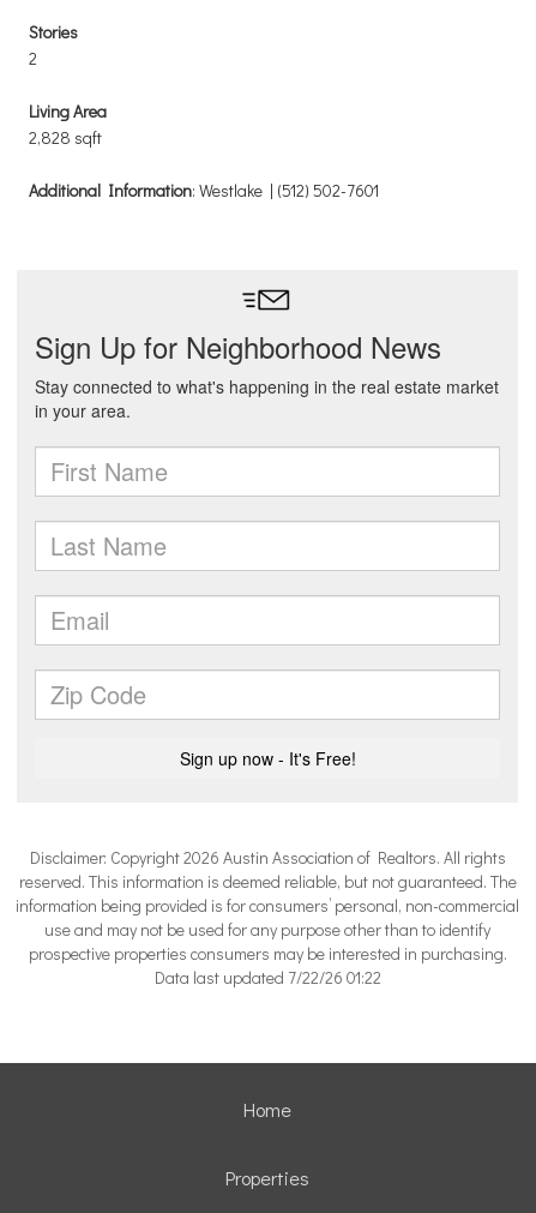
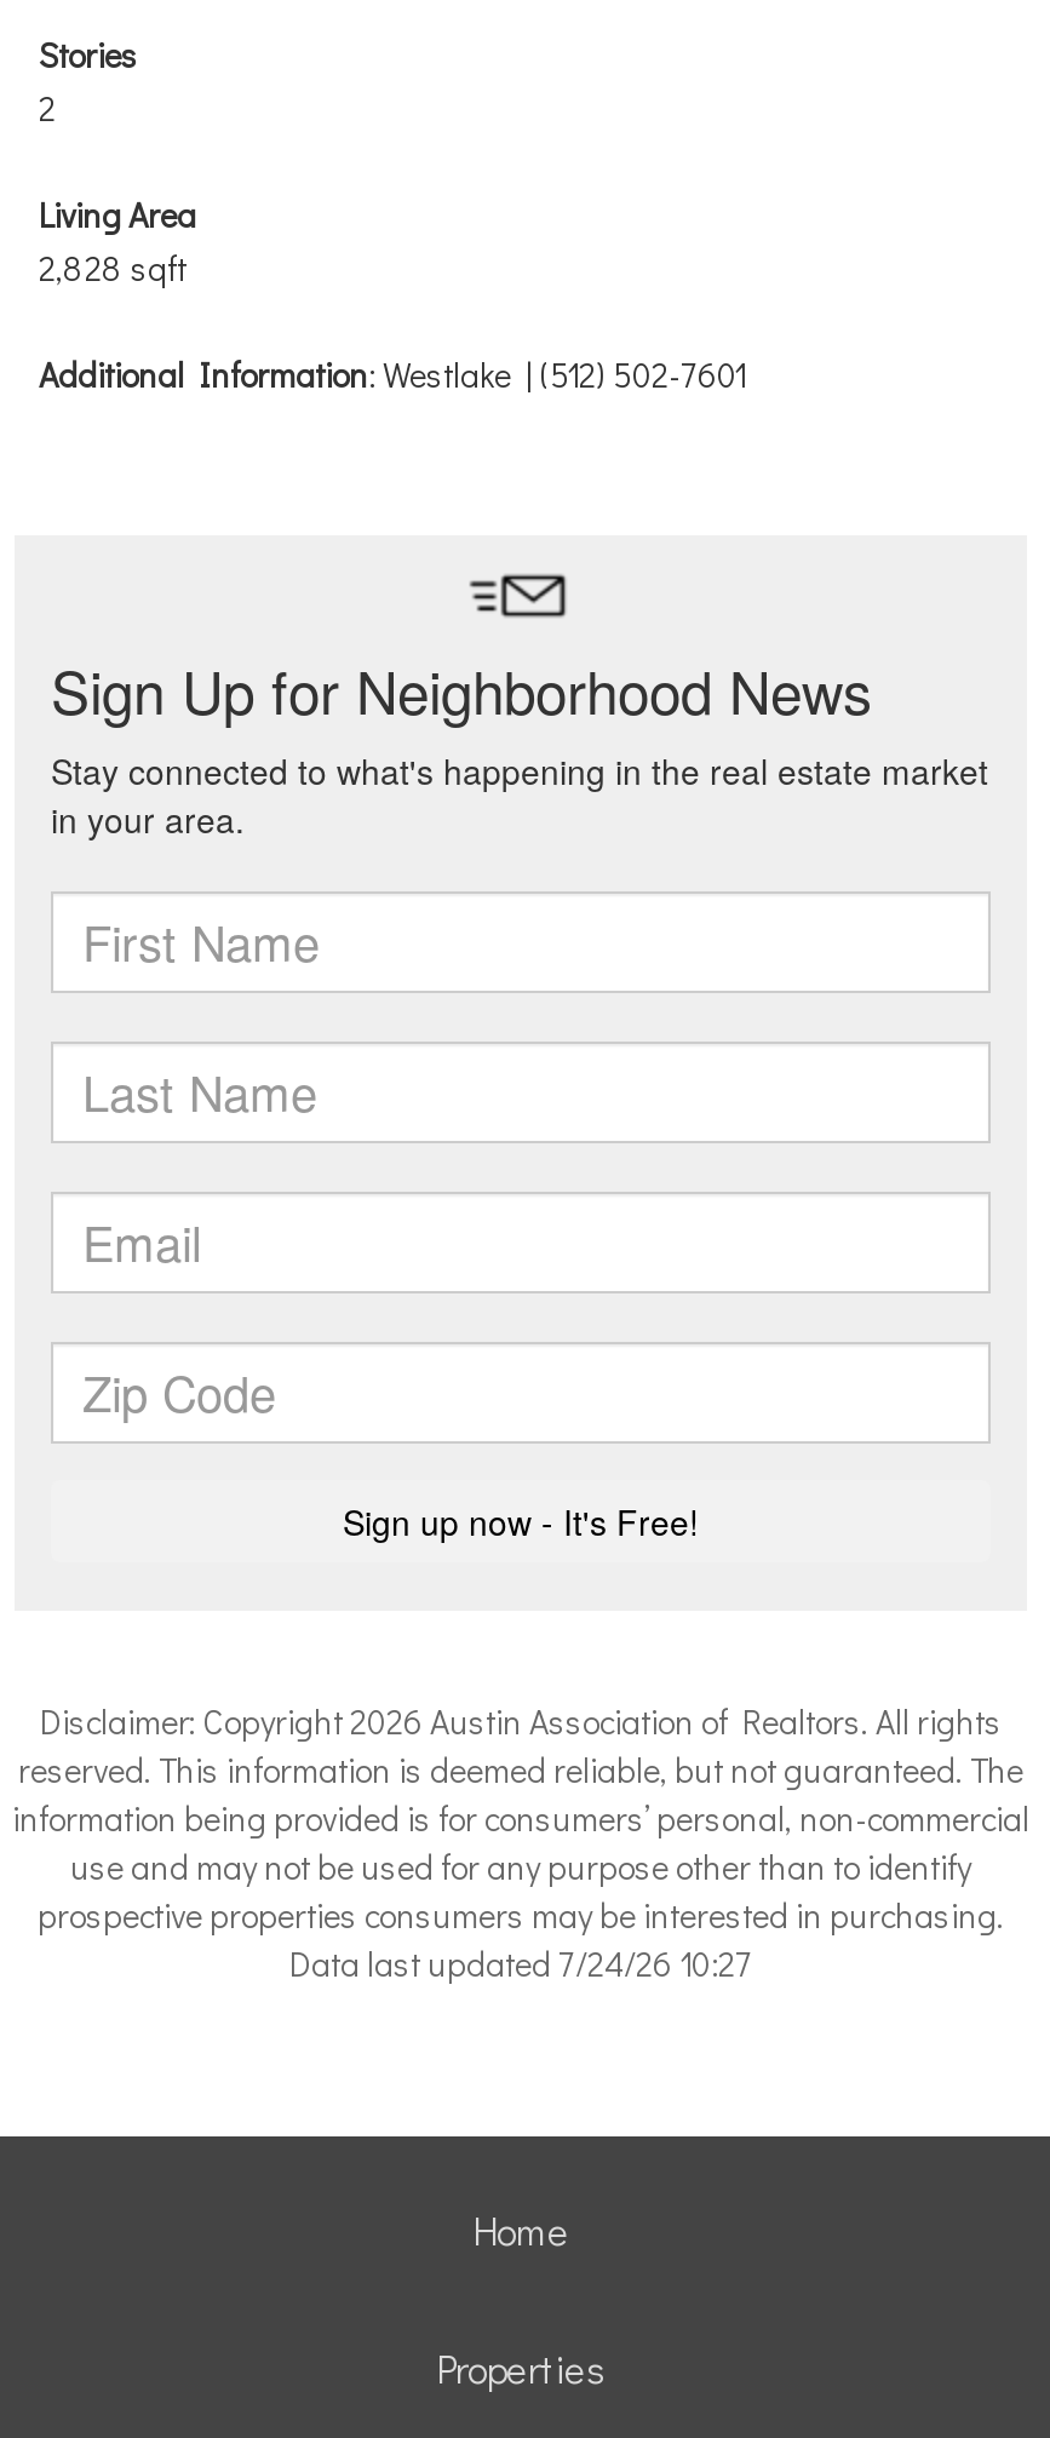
- Data last updated 7/22/26 01:22
+ Data last updated 7/24/26 10:27
